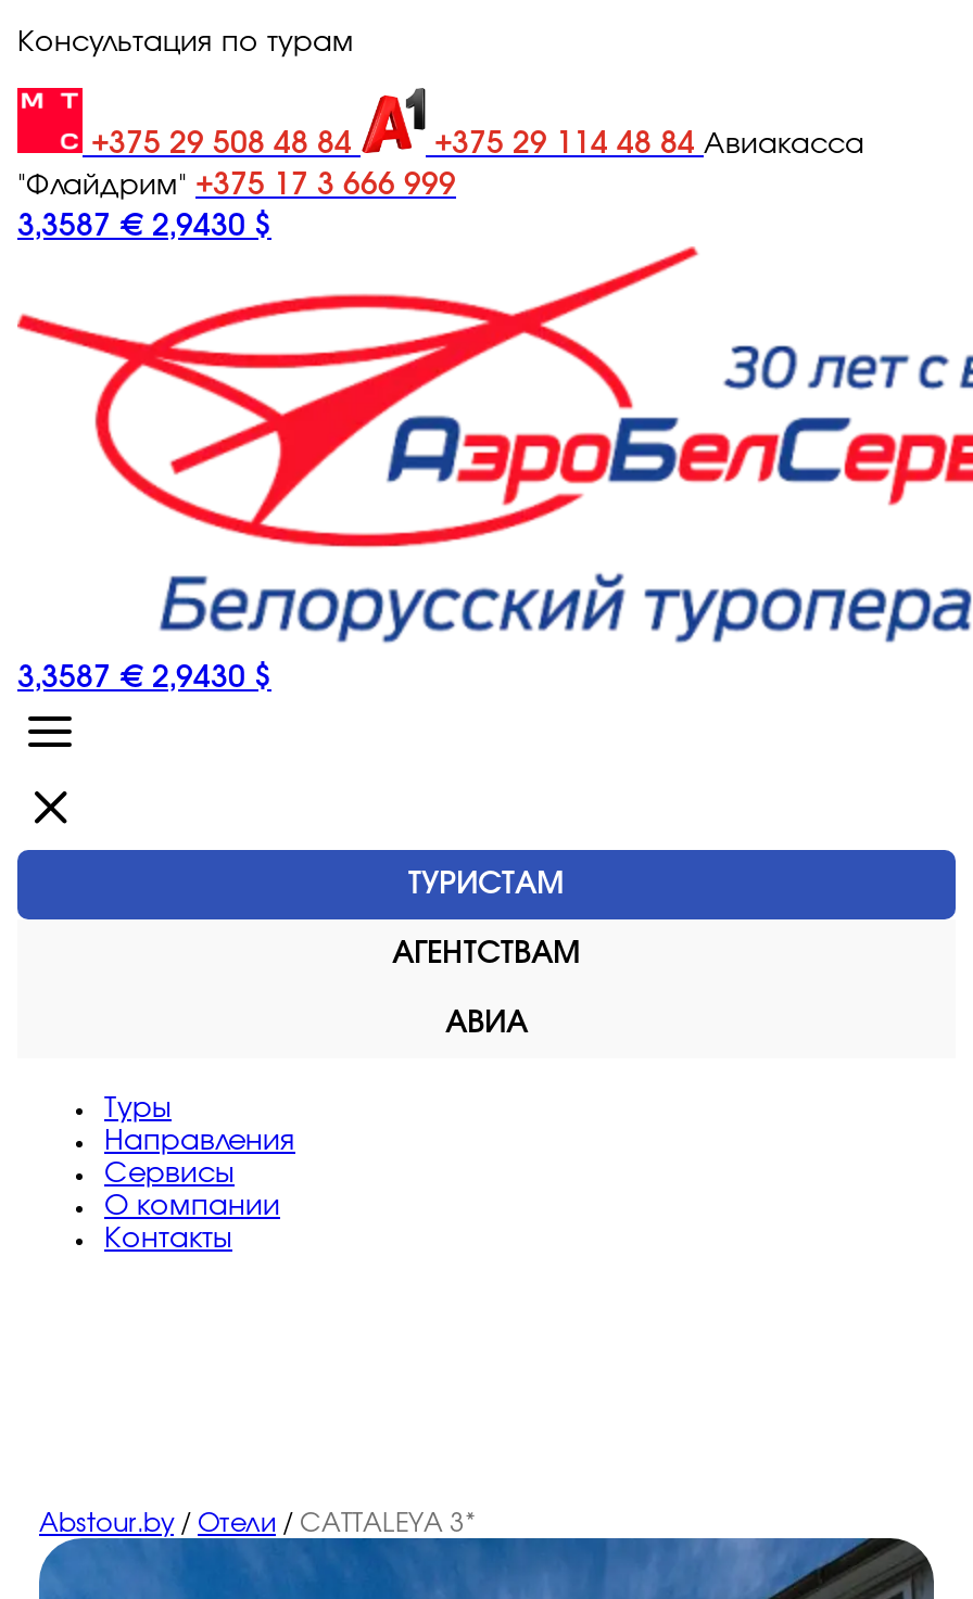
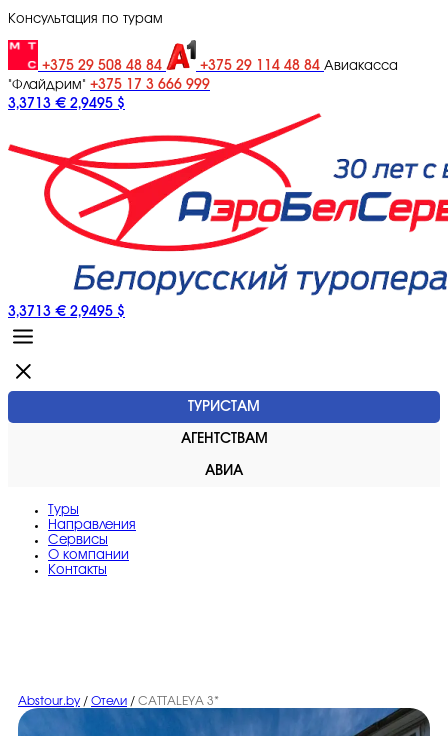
- 3,3587 € 2,9430 $
+ 3,3713 € 2,9495 $

- 3,3587 € 2,9430 $
+ 3,3713 € 2,9495 $
